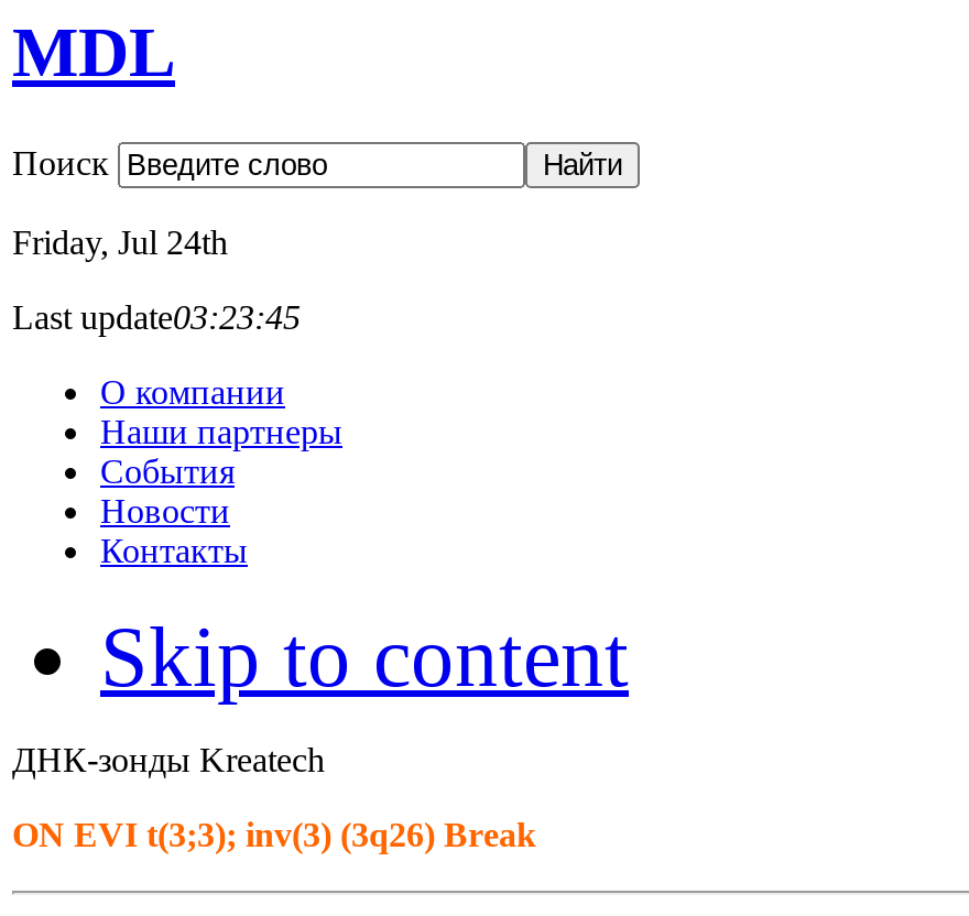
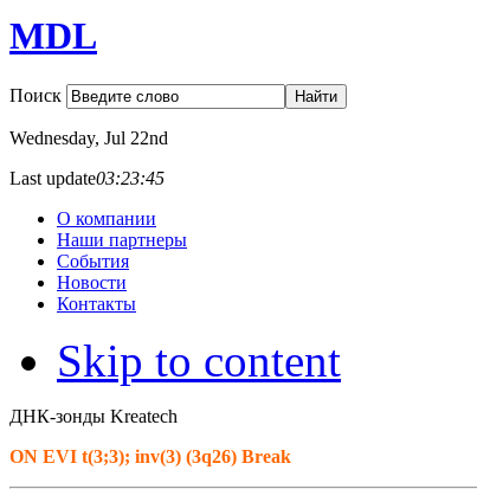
- Friday, Jul 24th
+ Wednesday, Jul 22nd
